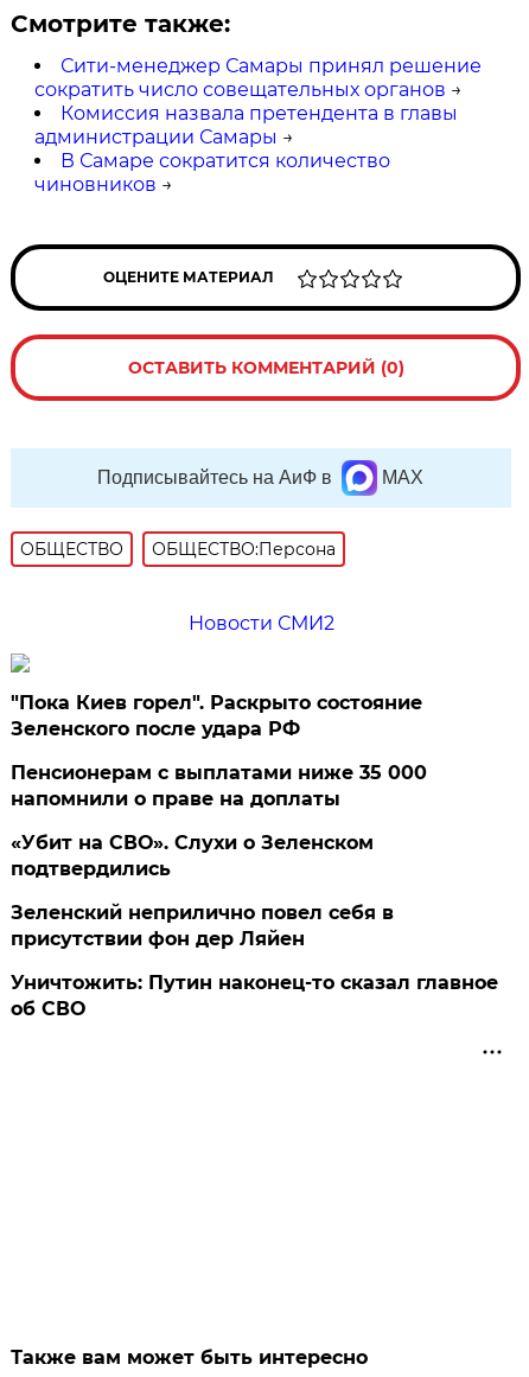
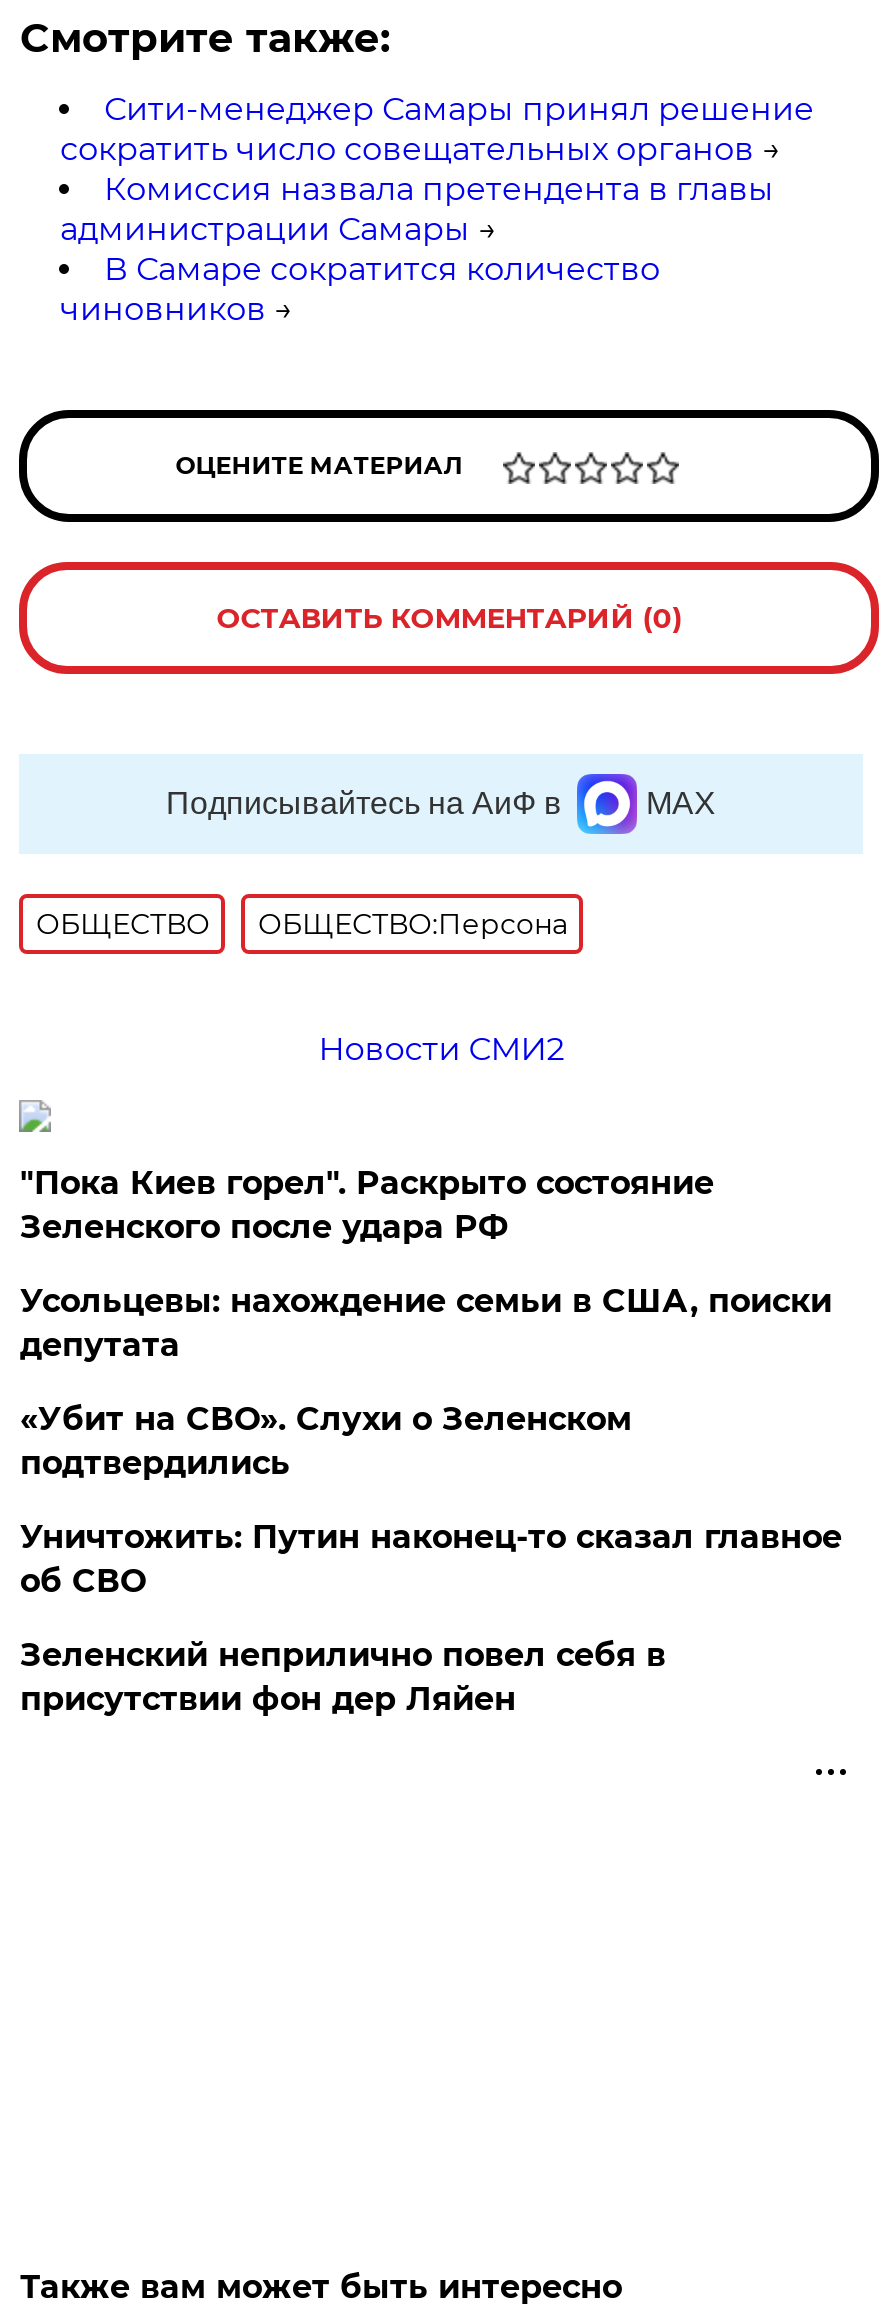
- Пенсионерам с выплатами ниже 35 000
- напомнили о праве на доплаты
+ Усольцевы: нахождение семьи в США, поиски
+ депутата

moved down: Зеленский неприлично повел cебя в | присутствии фон дер Ляйен

moved up: Уничтожить: Путин наконец-то сказал главное | об СВО
